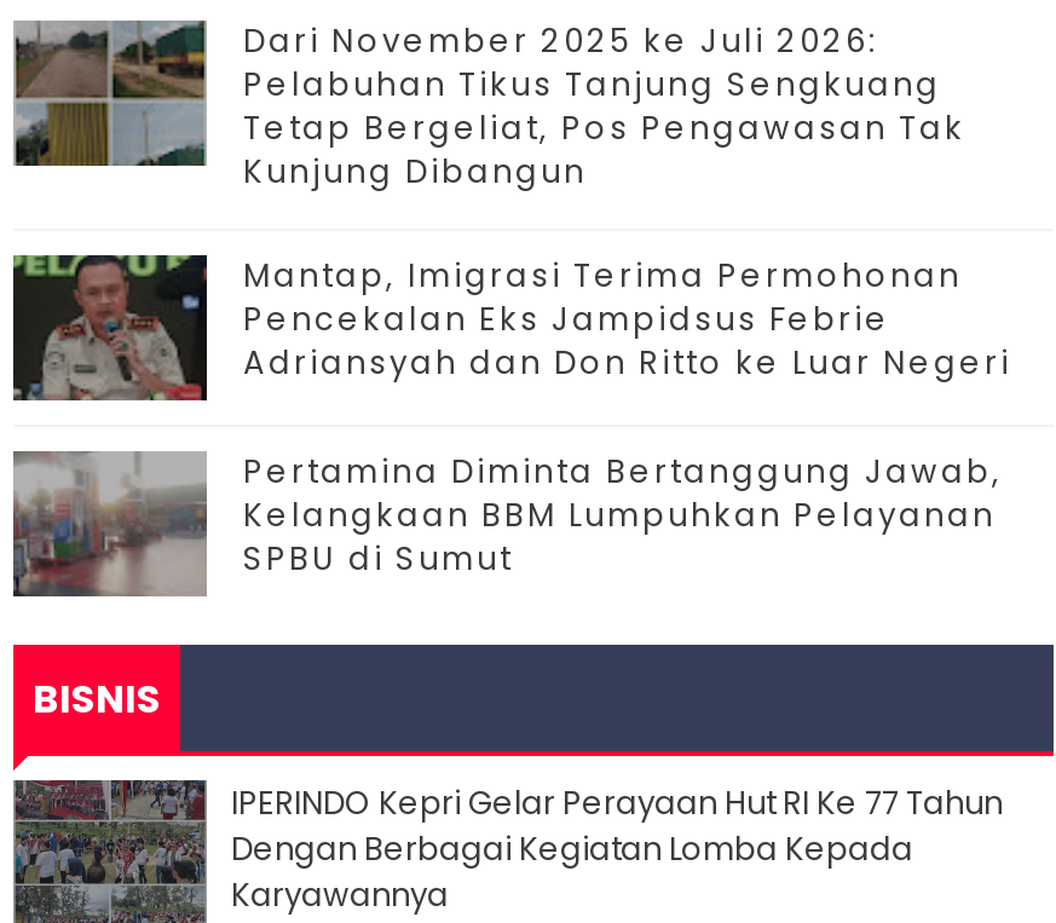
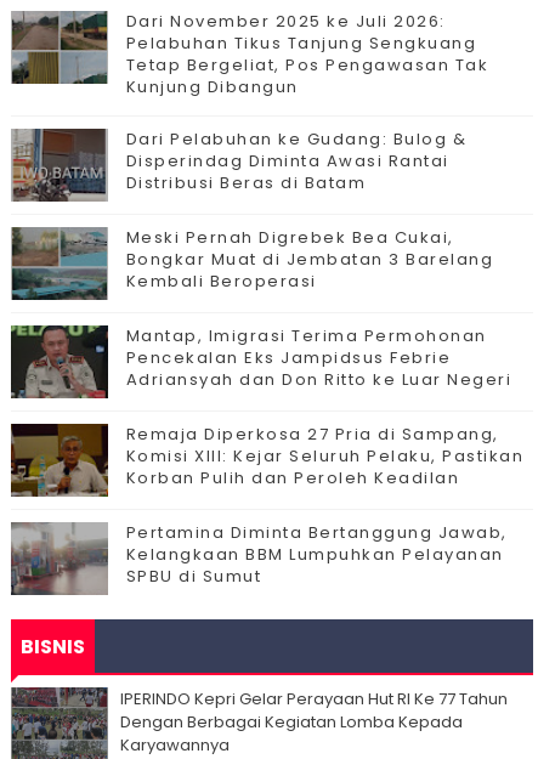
+ [image]

+ [image]
+ Dari Pelabuhan ke Gudang: Bulog &
+ Disperindag Diminta Awasi Rantai
+ Distribusi Beras di Batam
+ Meski Pernah Digrebek Bea Cukai,
+ Bongkar Muat di Jembatan 3 Barelang
+ Kembali Beroperasi

+ [image]
+ Remaja Diperkosa 27 Pria di Sampang,
+ Komisi XIII: Kejar Seluruh Pelaku, Pastikan
+ Korban Pulih dan Peroleh Keadilan
